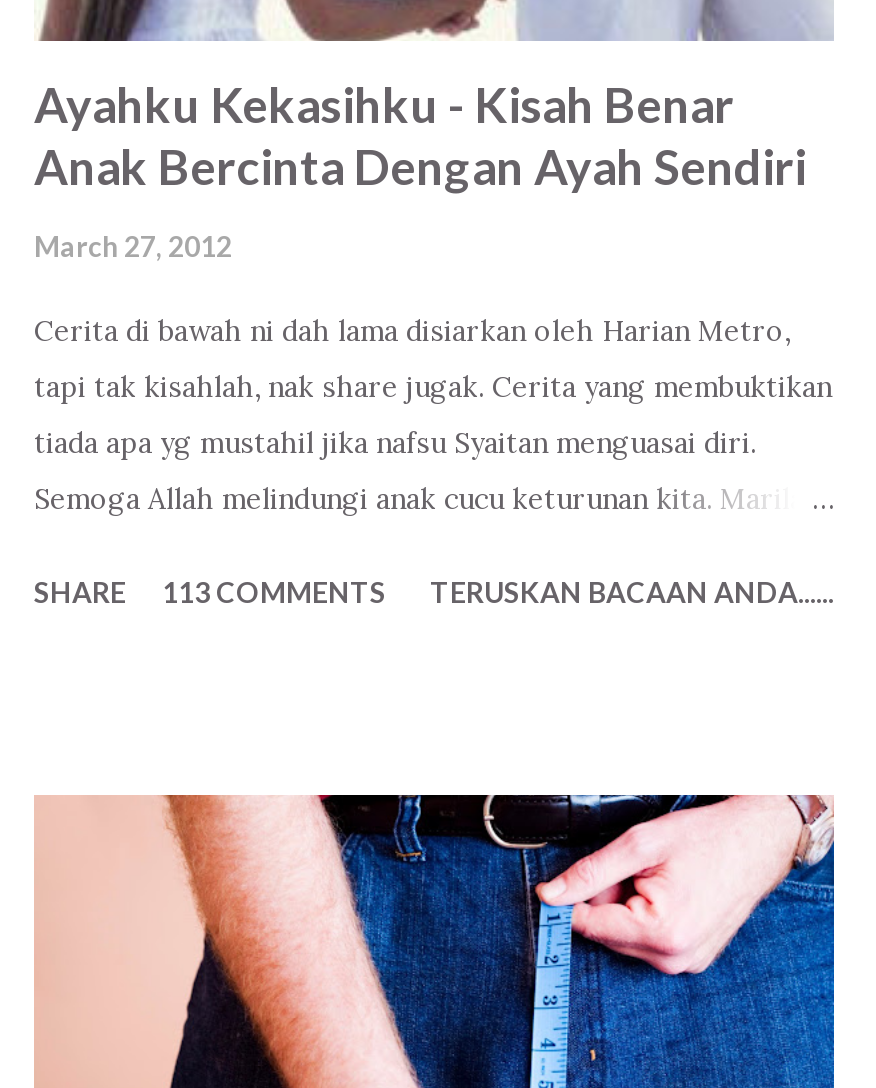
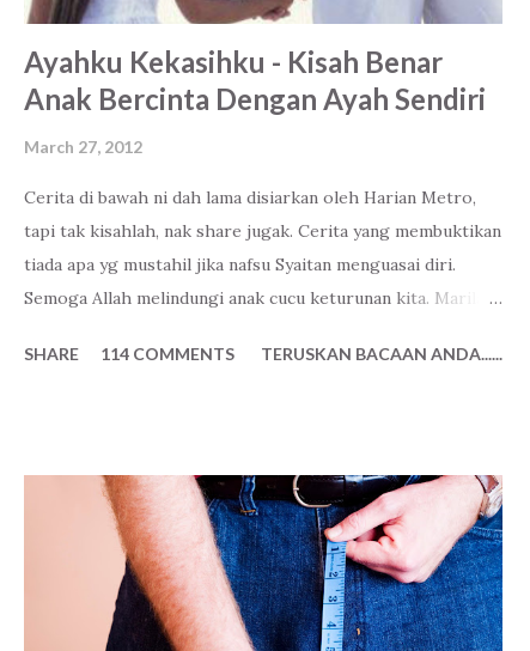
- SHARE 113 COMMENTS TERUSKAN BACAAN ANDA......
+ SHARE 114 COMMENTS TERUSKAN BACAAN ANDA......
